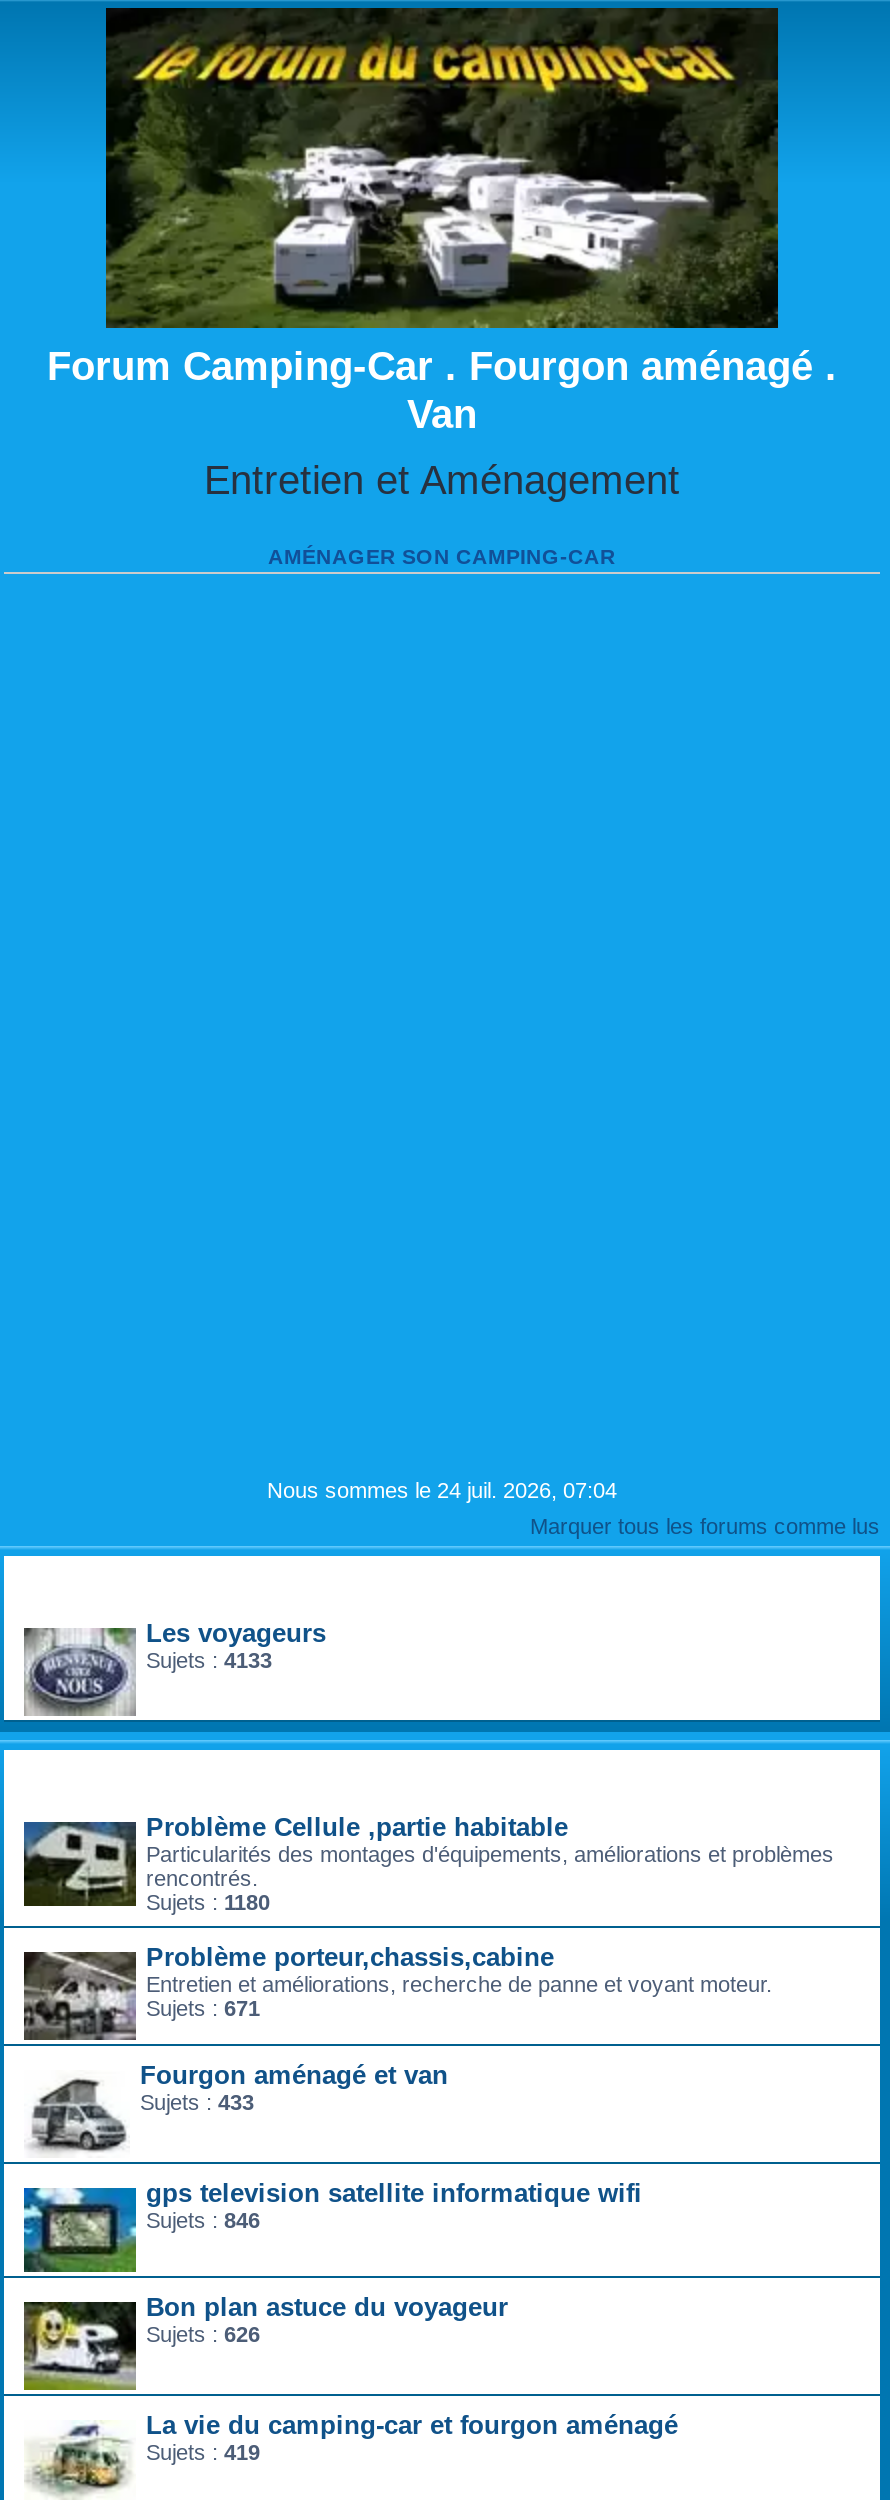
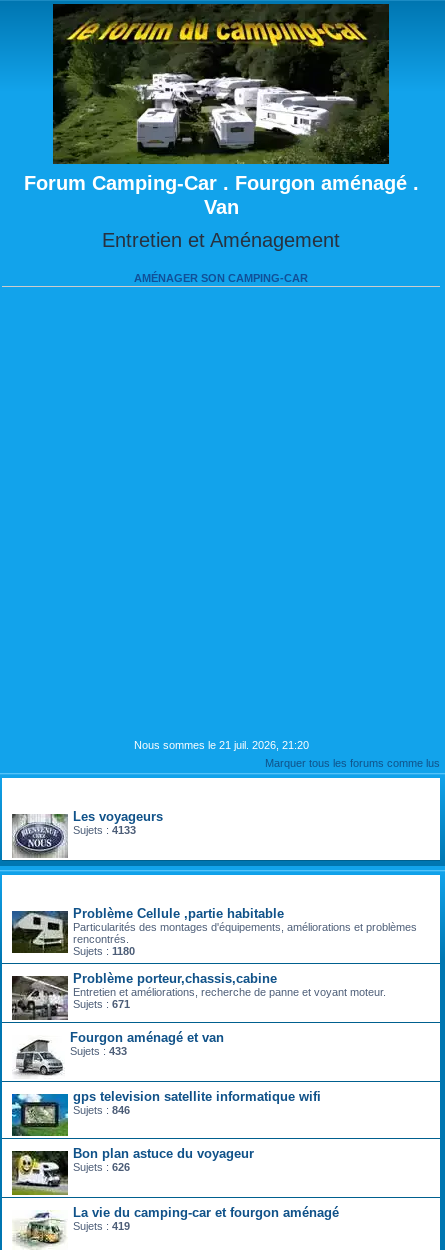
- Nous sommes le 24 juil. 2026, 07:04
+ Nous sommes le 21 juil. 2026, 21:20
